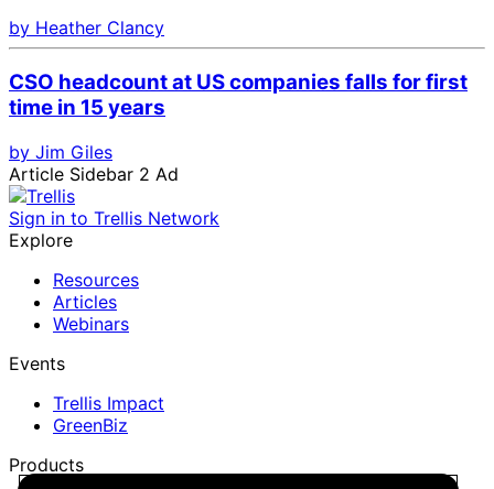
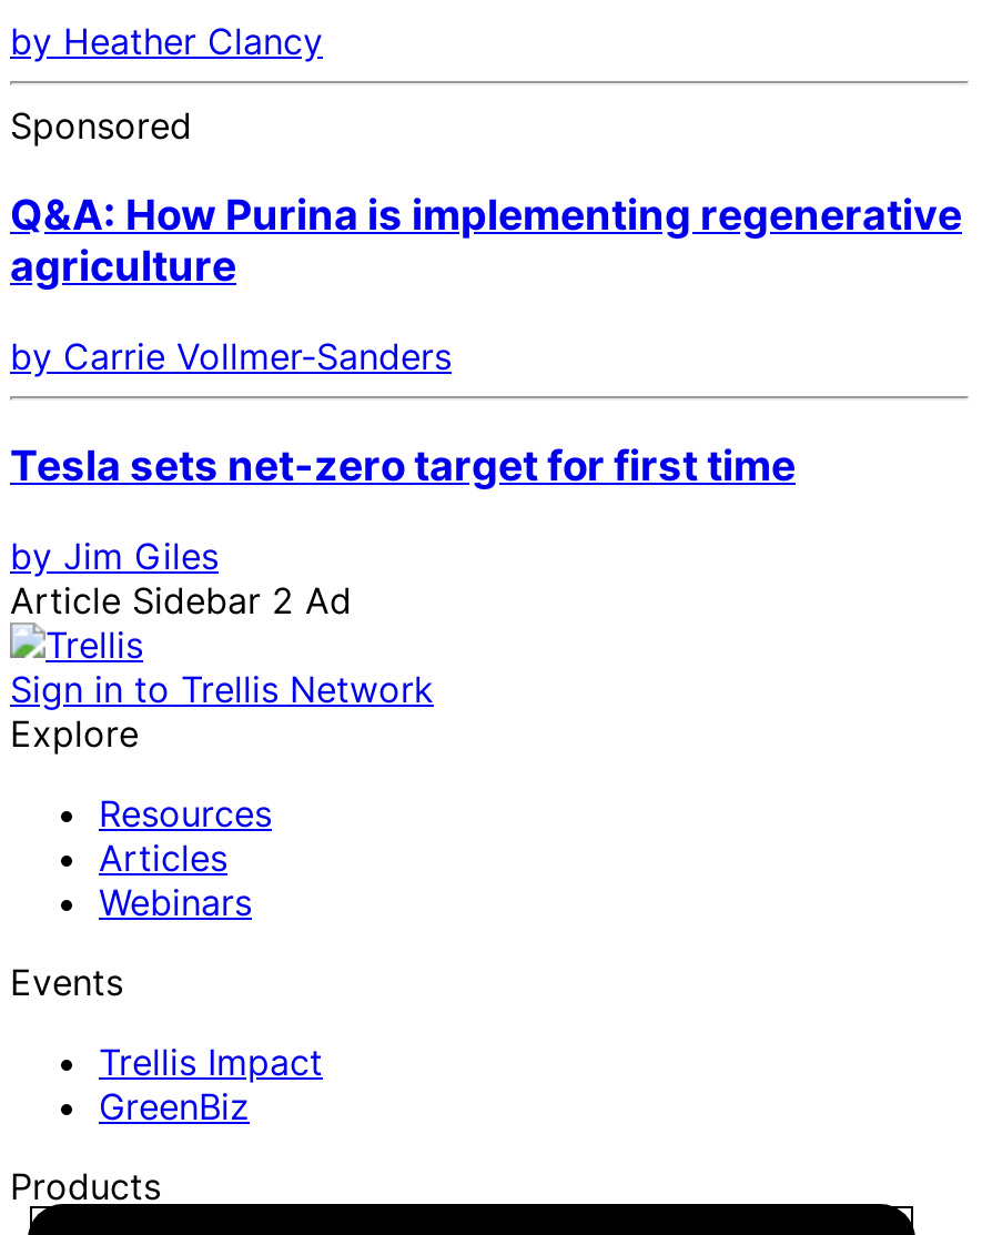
- CSO headcount at US companies falls for first
- time in 15 years
+ Sponsored
+ Q&A: How Purina is implementing regenerative
+ agriculture
+ by Carrie Vollmer-Sanders
+ Tesla sets net-zero target for first time
